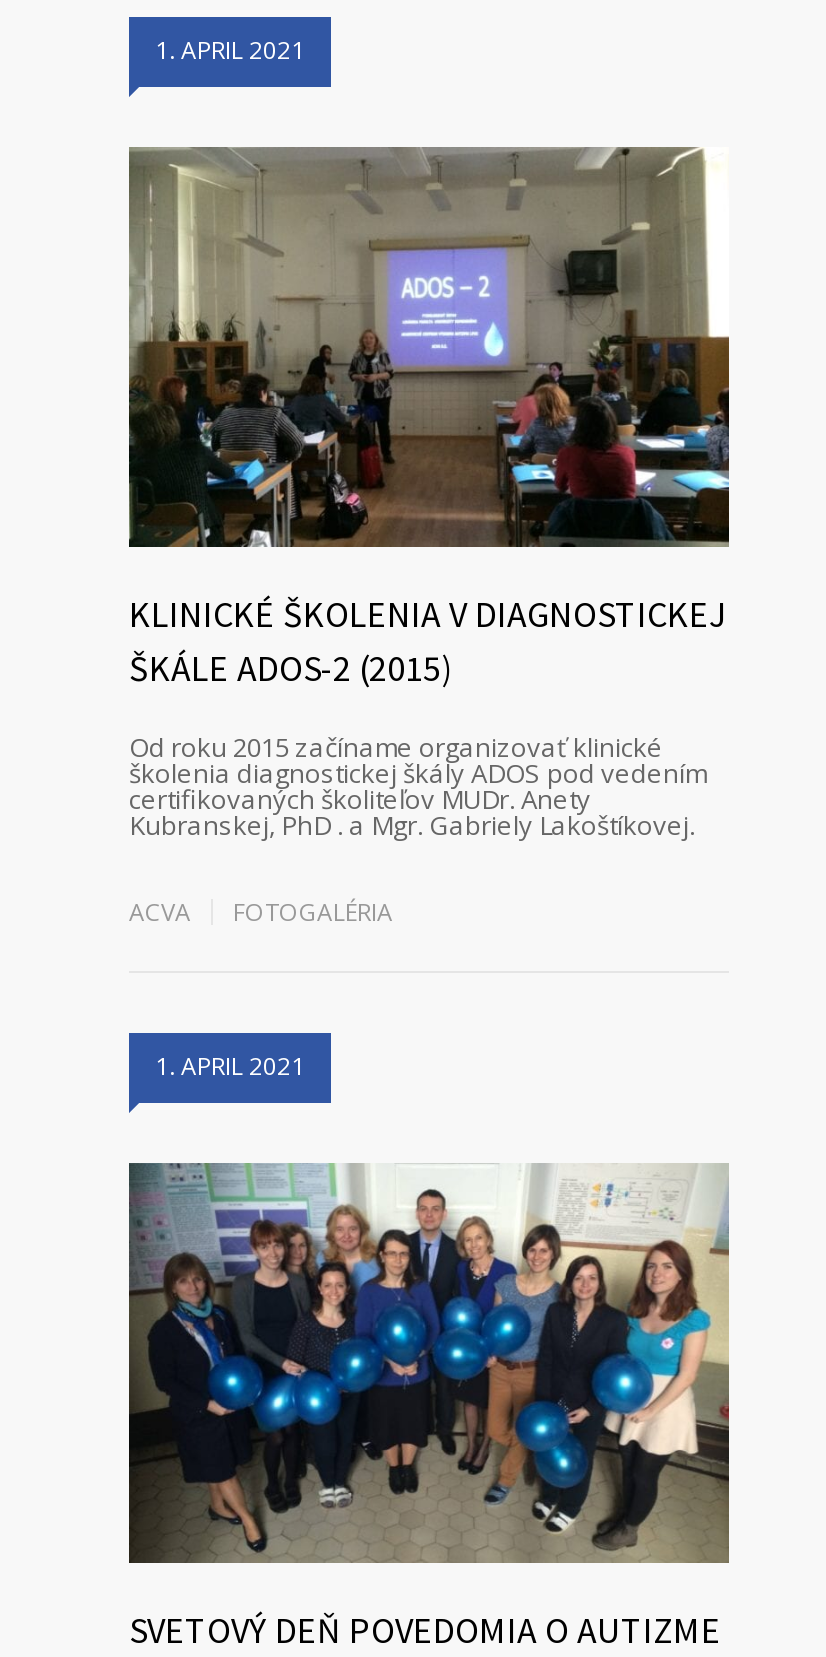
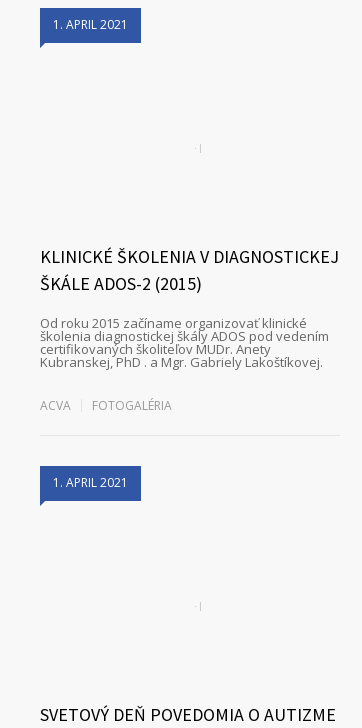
- [image]

- [image]
